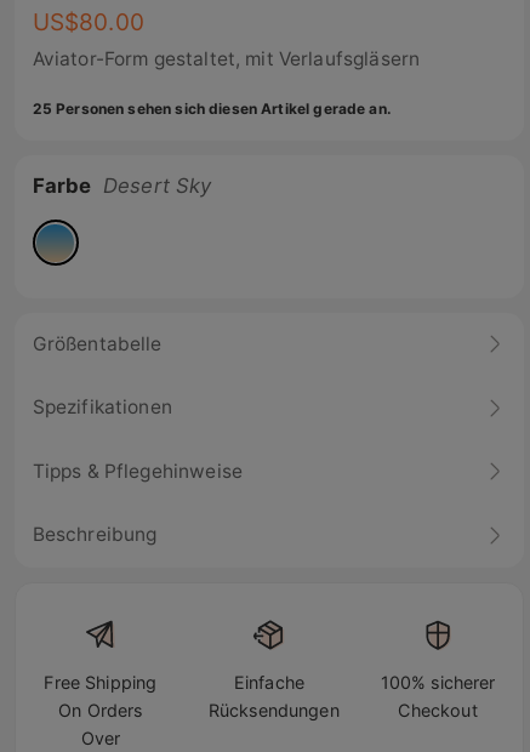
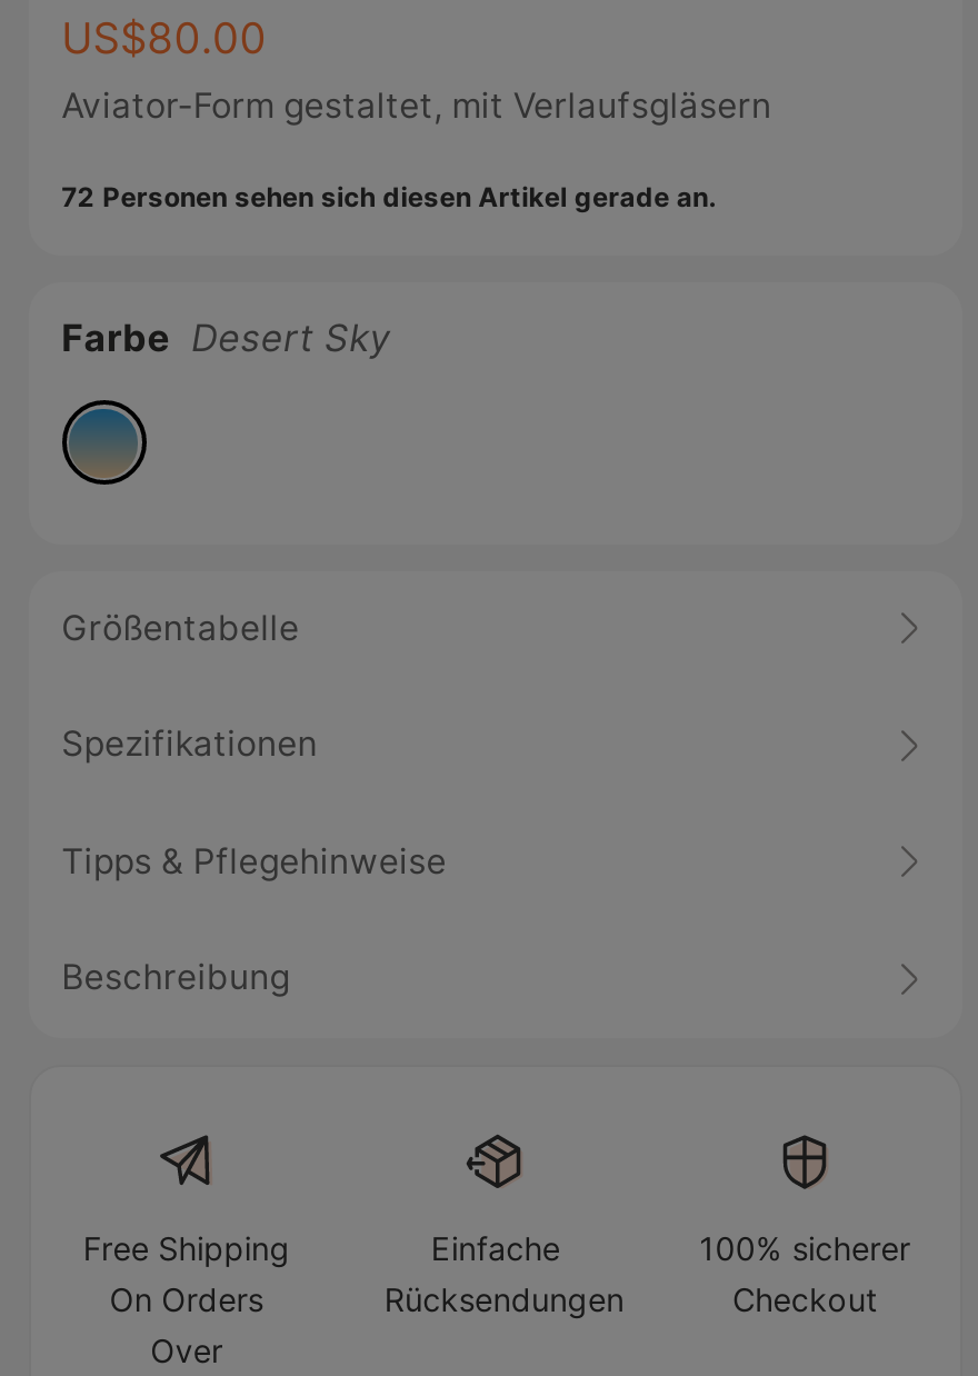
- 25 Personen sehen sich diesen Artikel gerade an.
+ 72 Personen sehen sich diesen Artikel gerade an.
